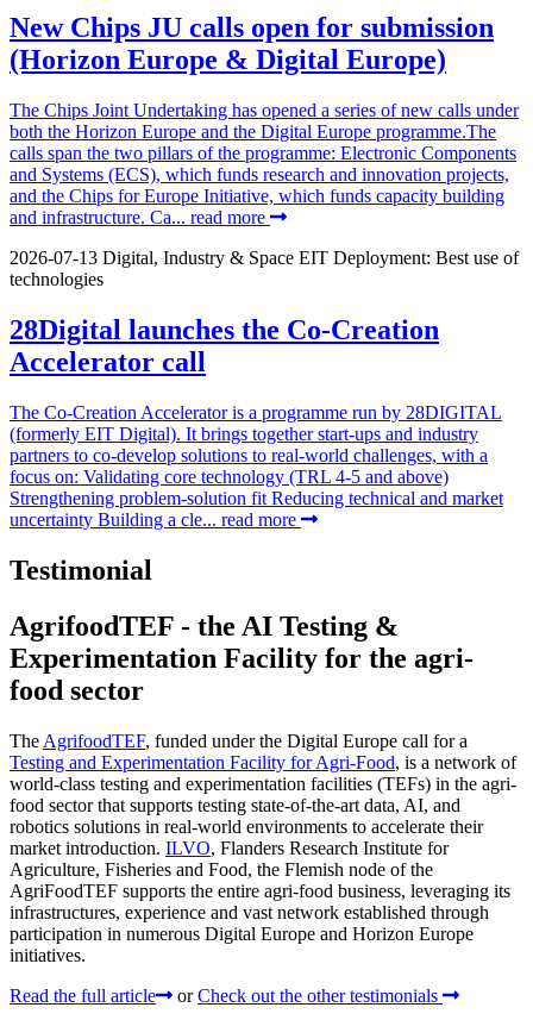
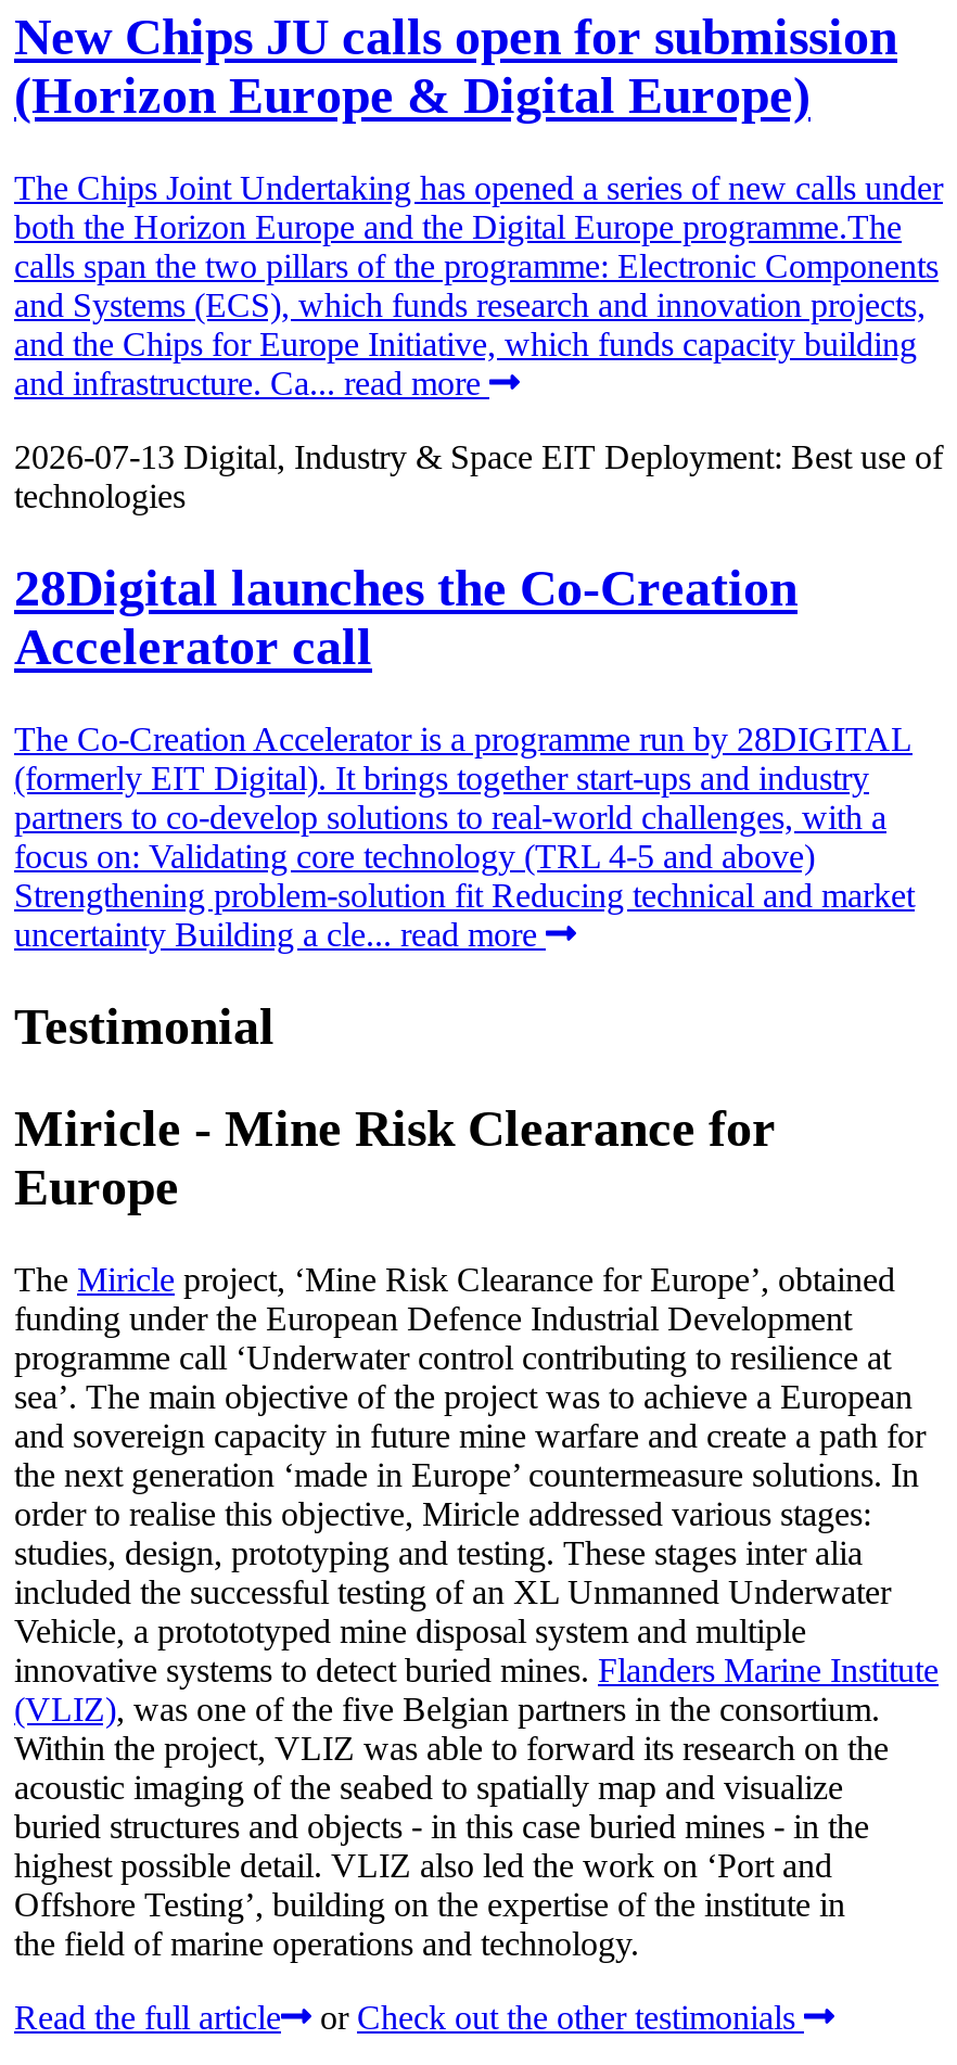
- AgrifoodTEF - the AI Testing &
- Experimentation Facility for the agri-
- food sector
+ Miricle - Mine Risk Clearance for
+ Europe

- The AgrifoodTEF, funded under the Digital Europe call for a
- Testing and Experimentation Facility for Agri-Food, is a network of
- world-class testing and experimentation facilities (TEFs) in the agri-
- food sector that supports testing state-of-the-art data, AI, and
- robotics solutions in real-world environments to accelerate their
- market introduction. ILVO, Flanders Research Institute for
- Agriculture, Fisheries and Food, the Flemish node of the
- AgriFoodTEF supports the entire agri-food business, leveraging its
- infrastructures, experience and vast network established through
- participation in numerous Digital Europe and Horizon Europe
- initiatives.
+ The Miricle project, ‘Mine Risk Clearance for Europe’, obtained
+ funding under the European Defence Industrial Development
+ programme call ‘Underwater control contributing to resilience at
+ sea’. The main objective of the project was to achieve a European
+ and sovereign capacity in future mine warfare and create a path for
+ the next generation ‘made in Europe’ countermeasure solutions. In
+ order to realise this objective, Miricle addressed various stages:
+ studies, design, prototyping and testing. These stages inter alia
+ included the successful testing of an XL Unmanned Underwater
+ Vehicle, a protototyped mine disposal system and multiple
+ innovative systems to detect buried mines. Flanders Marine Institute
+ (VLIZ), was one of the five Belgian partners in the consortium.
+ Within the project, VLIZ was able to forward its research on the
+ acoustic imaging of the seabed to spatially map and visualize
+ buried structures and objects - in this case buried mines - in the
+ highest possible detail. VLIZ also led the work on ‘Port and
+ Offshore Testing’, building on the expertise of the institute in
+ the field of marine operations and technology.
